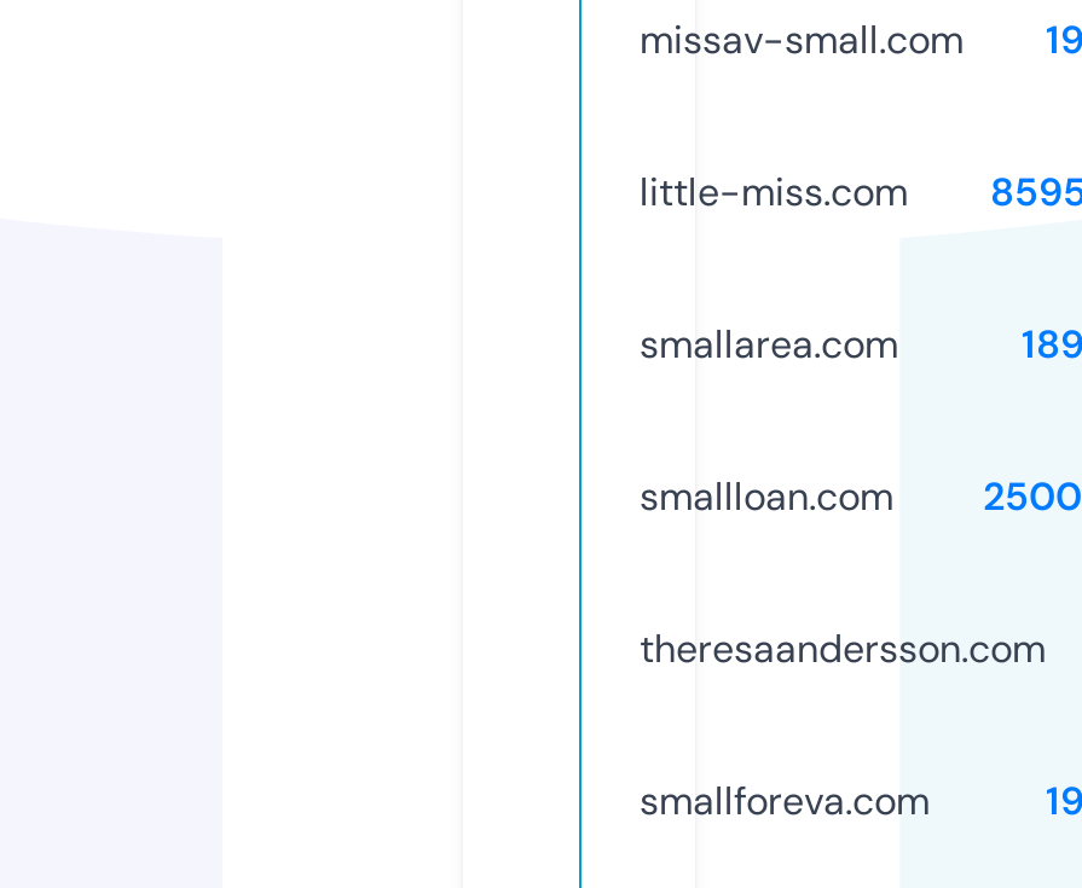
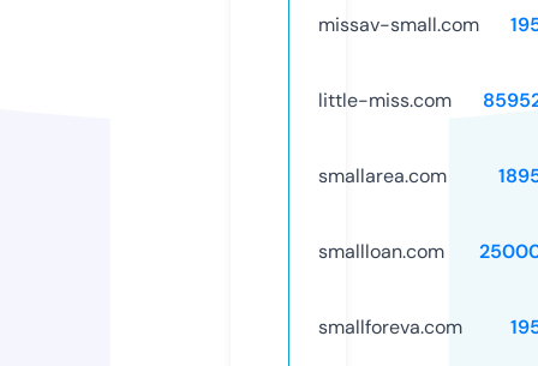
- theresaandersson.com
